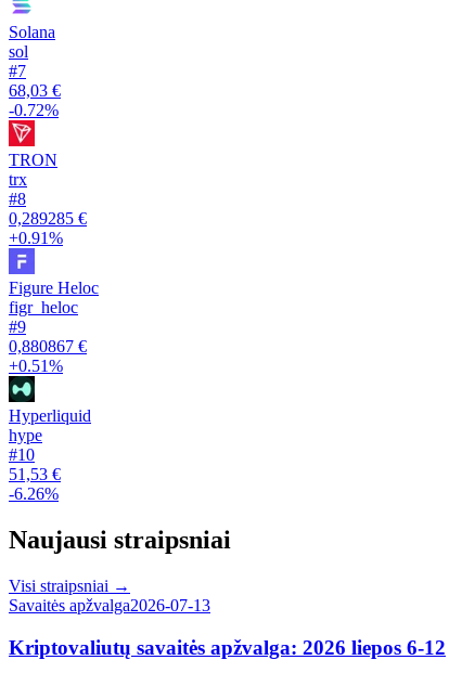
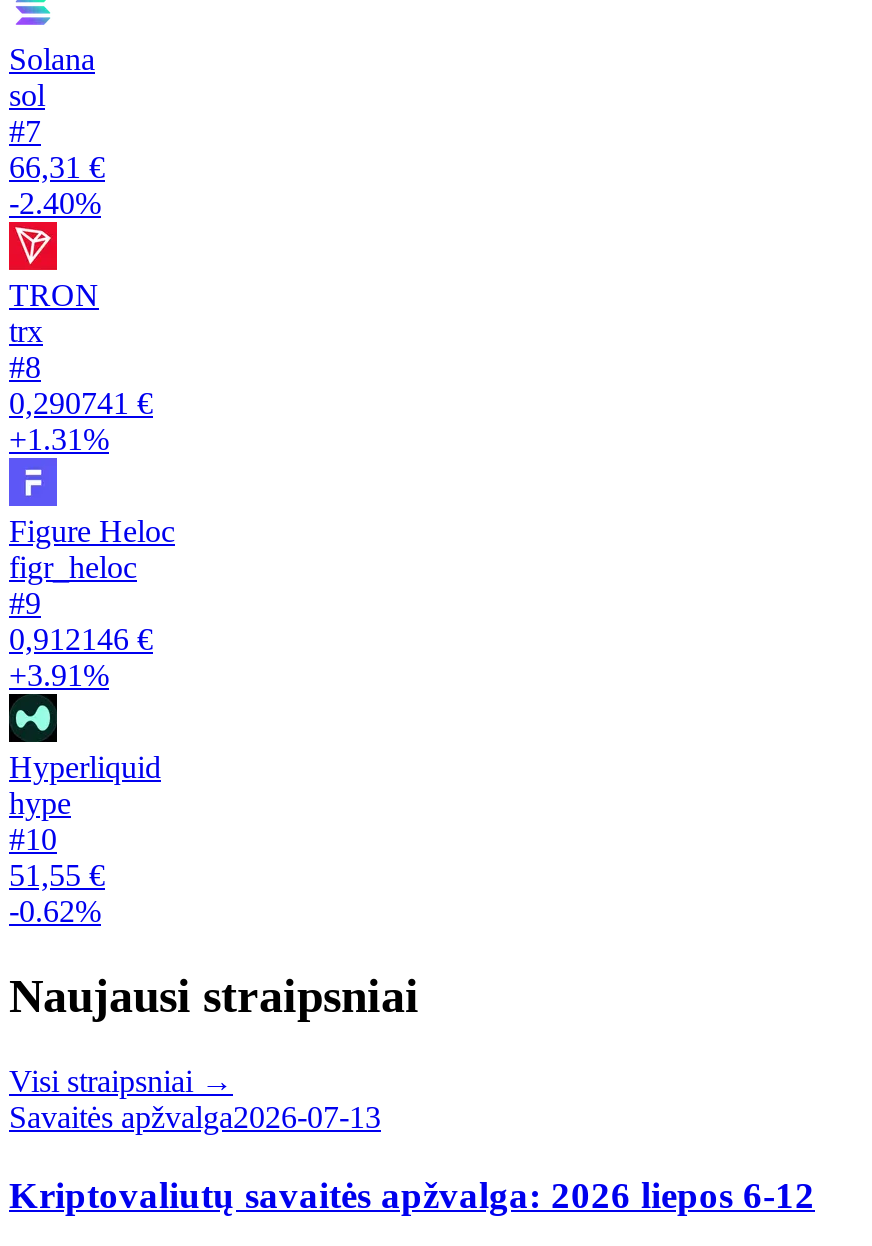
- 68,03 €
+ 66,31 €

- -0.72%
+ -2.40%

- 0,289285 €
+ 0,290741 €

- +0.91%
+ +1.31%

- 0,880867 €
+ 0,912146 €

- +0.51%
+ +3.91%

- 51,53 €
+ 51,55 €

- -6.26%
+ -0.62%
